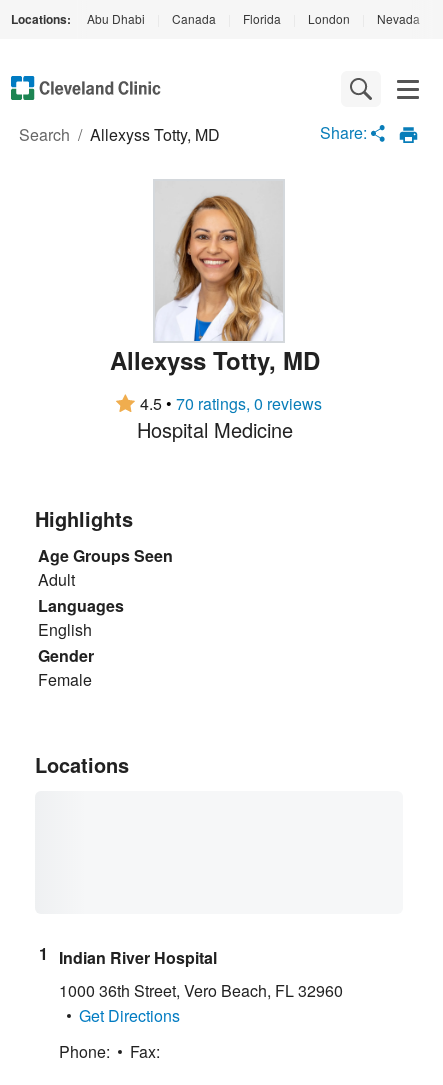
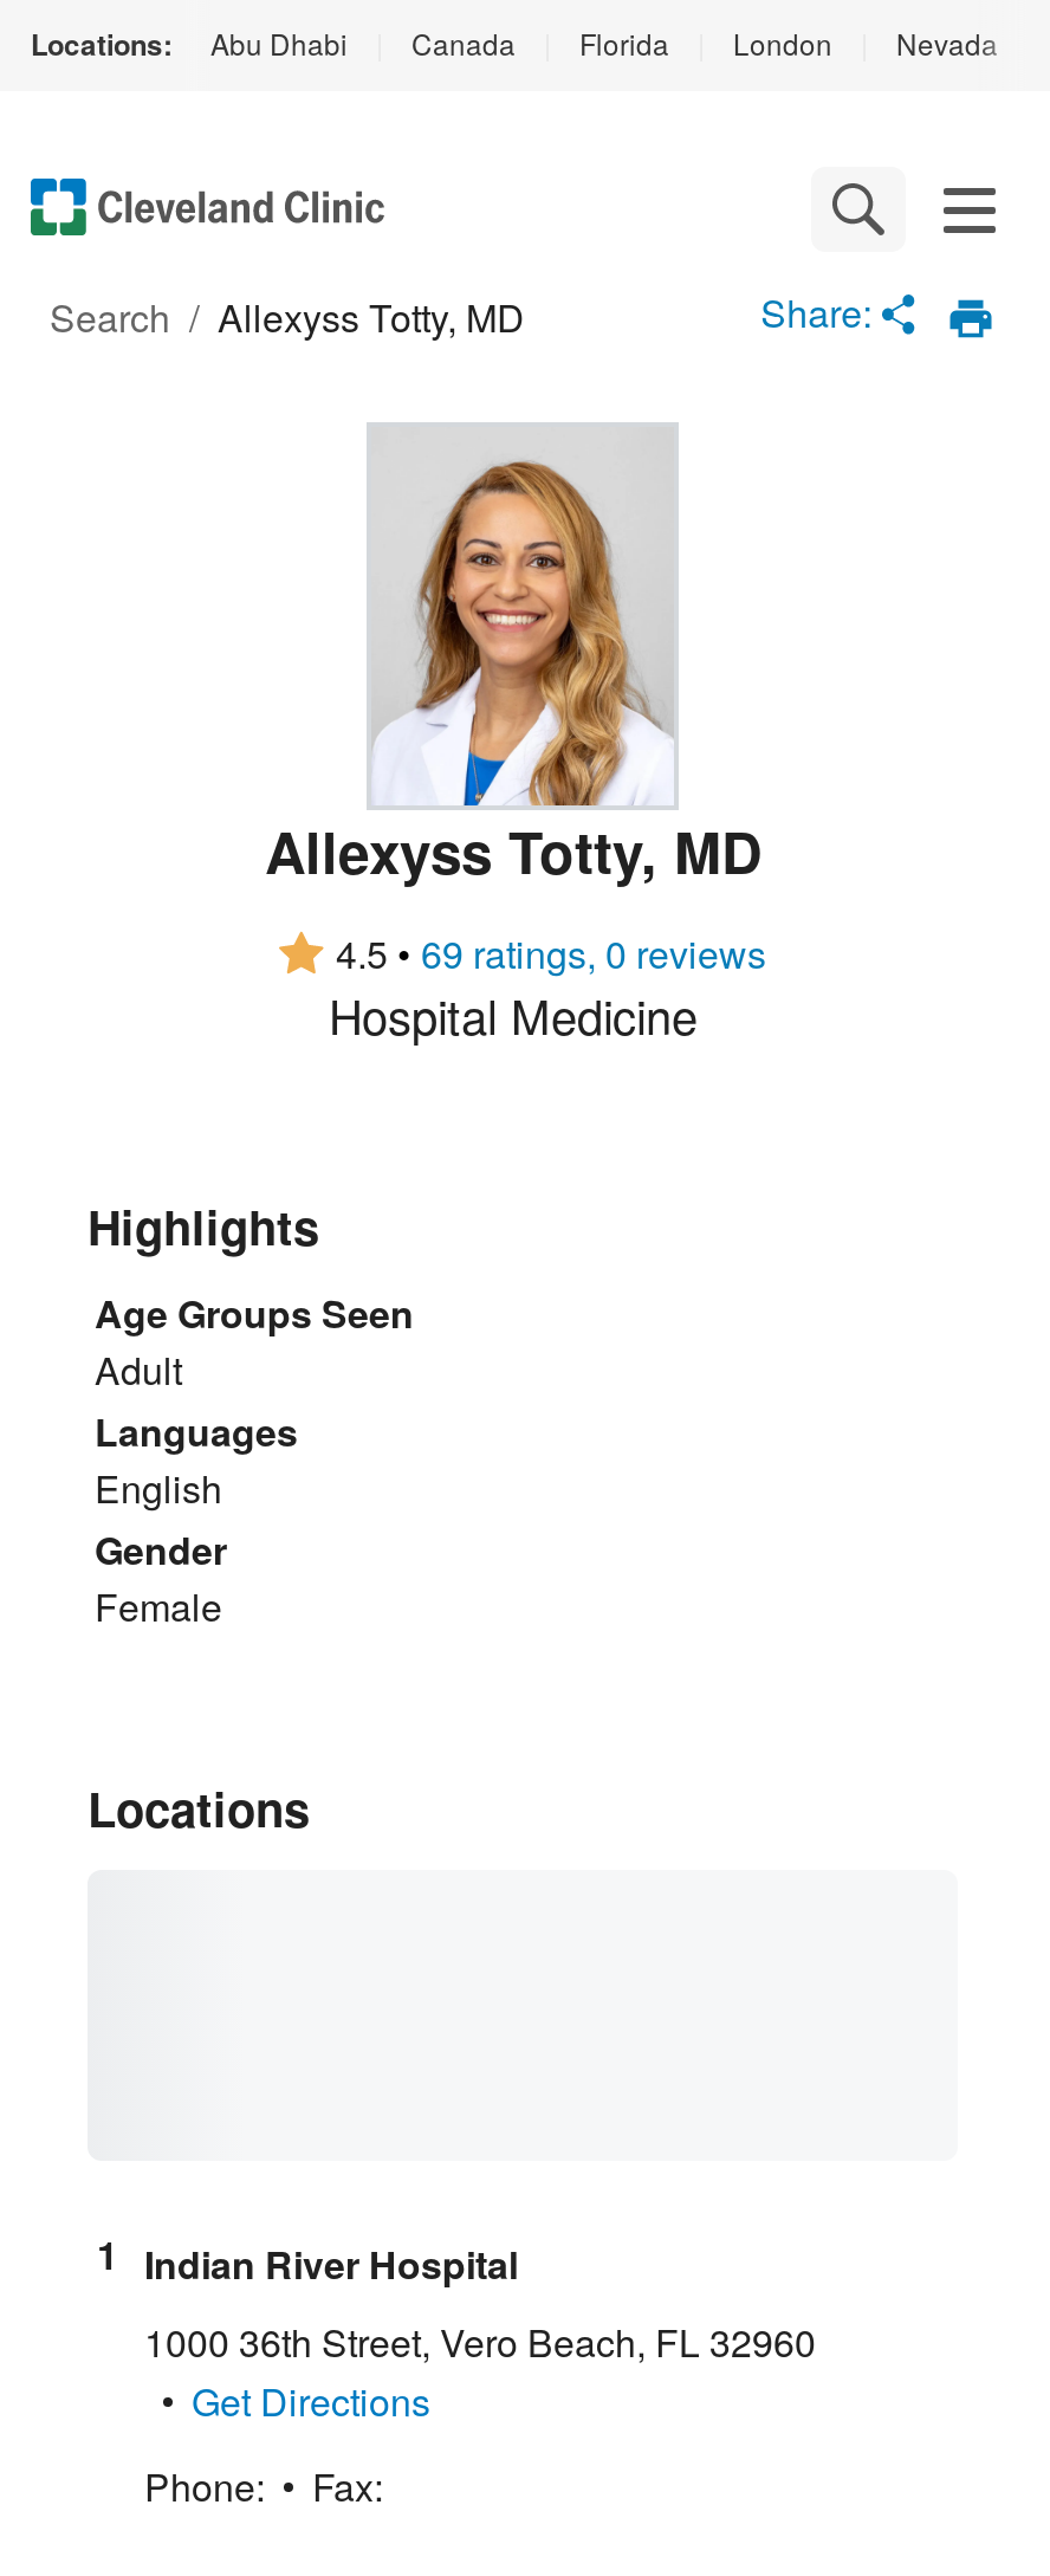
- 4.5 • 70 ratings, 0 reviews
+ 4.5 • 69 ratings, 0 reviews
